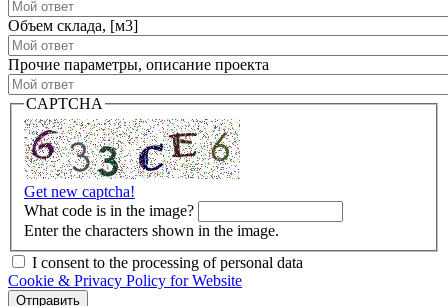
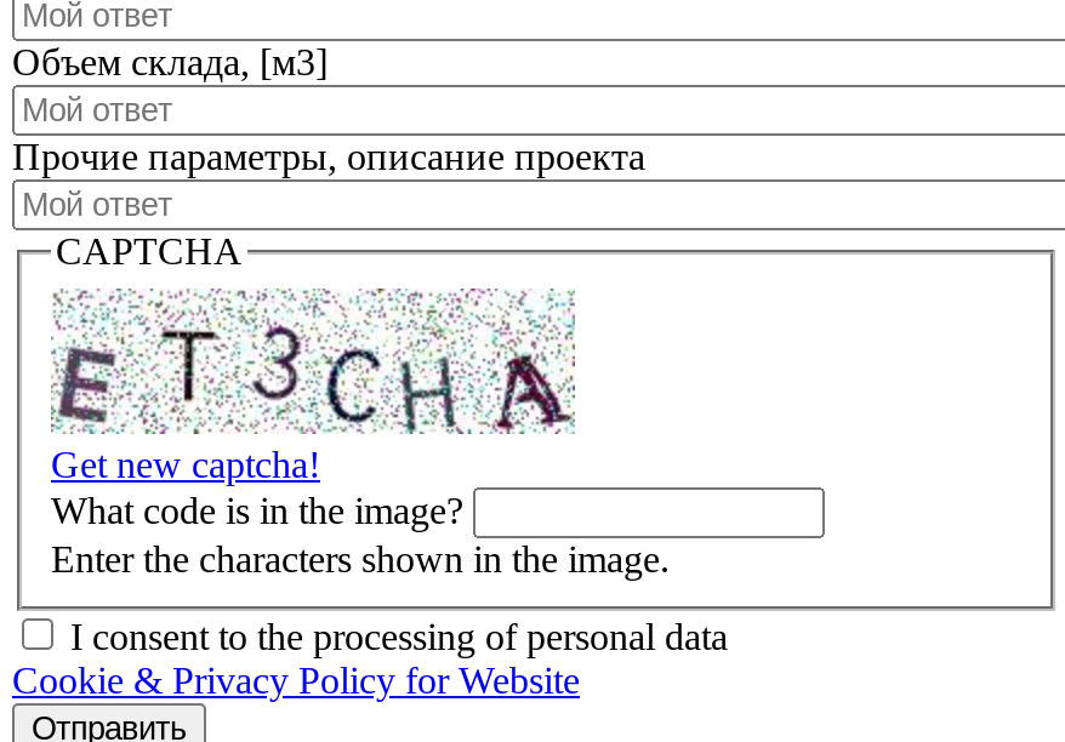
- [image]
+ [image]
